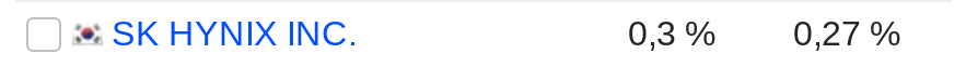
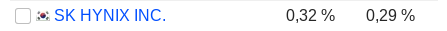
- 0,3 %
+ 0,32 %

- 0,27 %
+ 0,29 %
